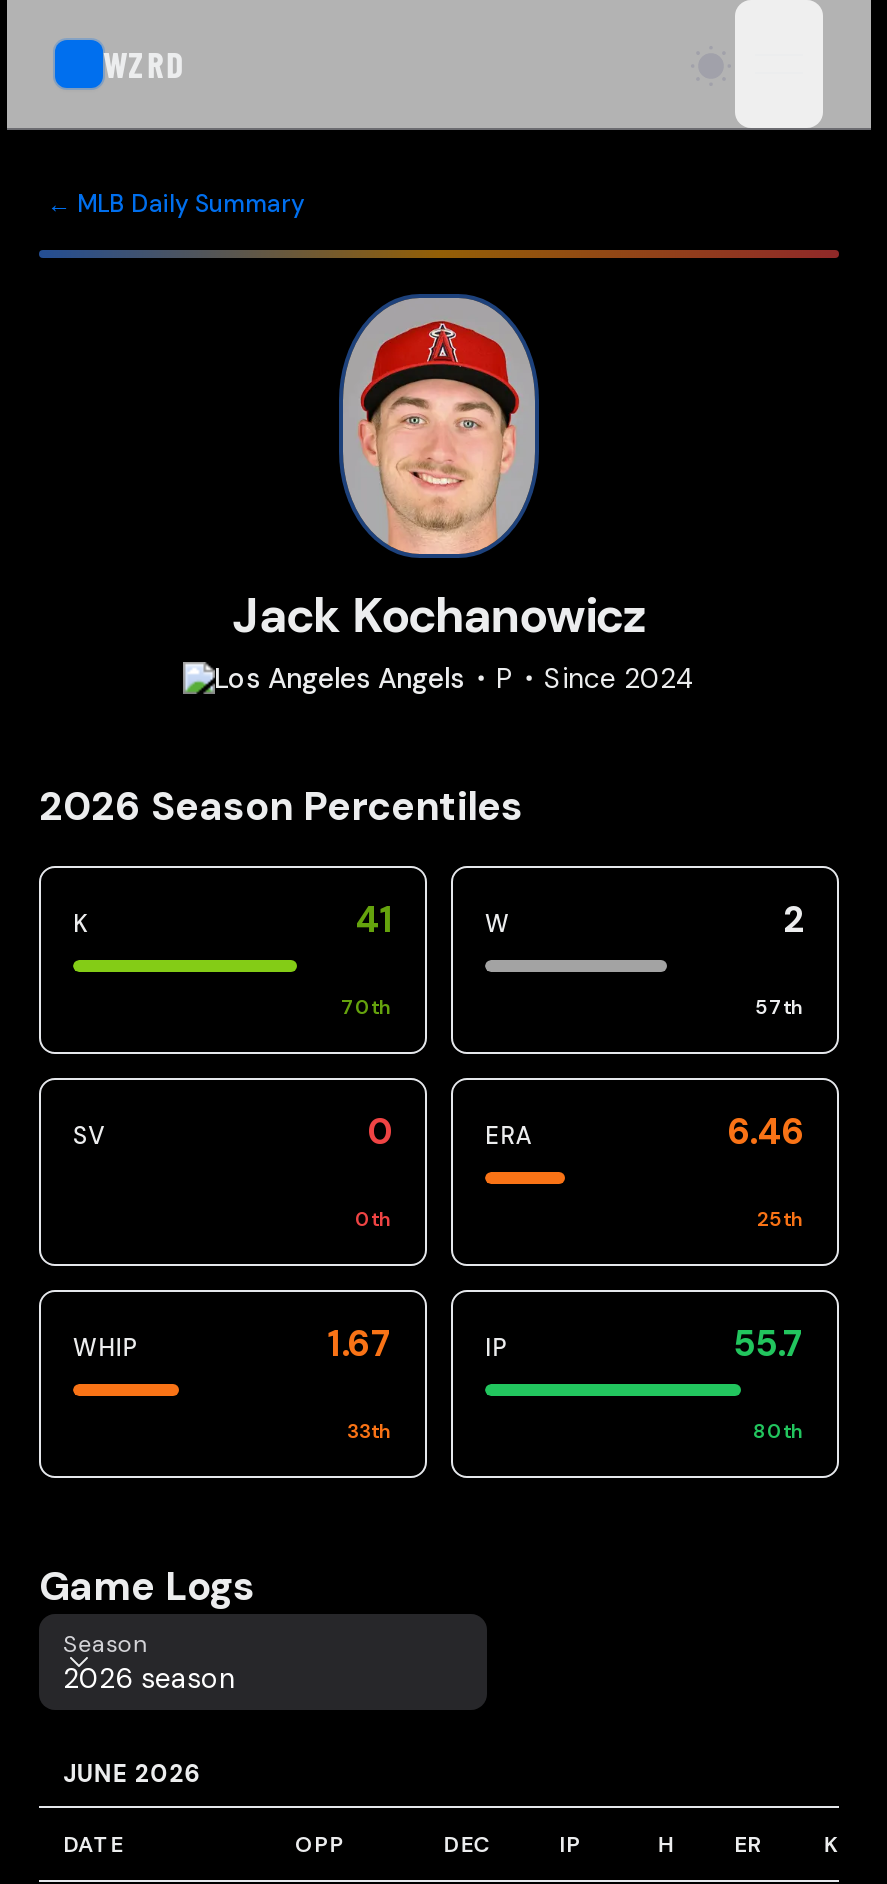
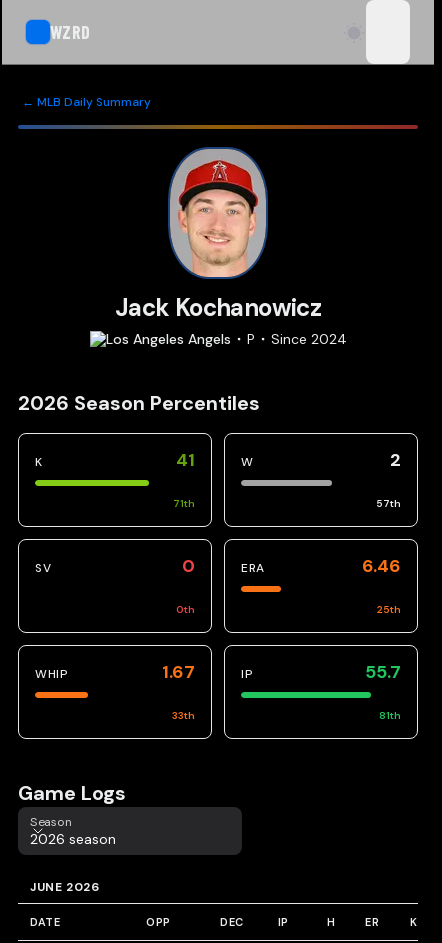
- 70th
+ 71th

- 80th
+ 81th
